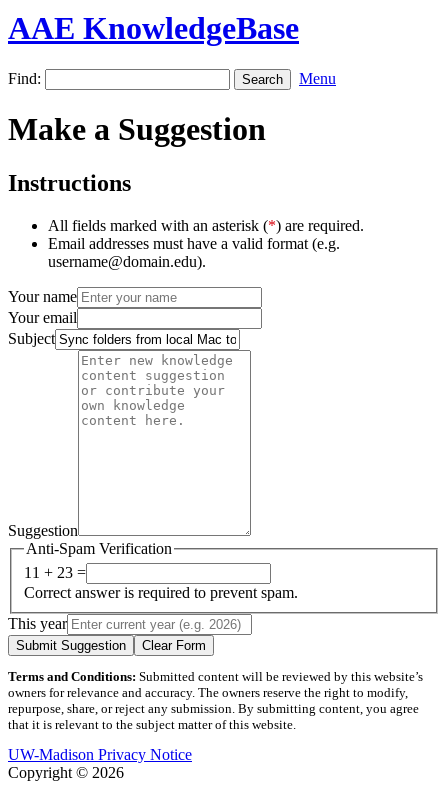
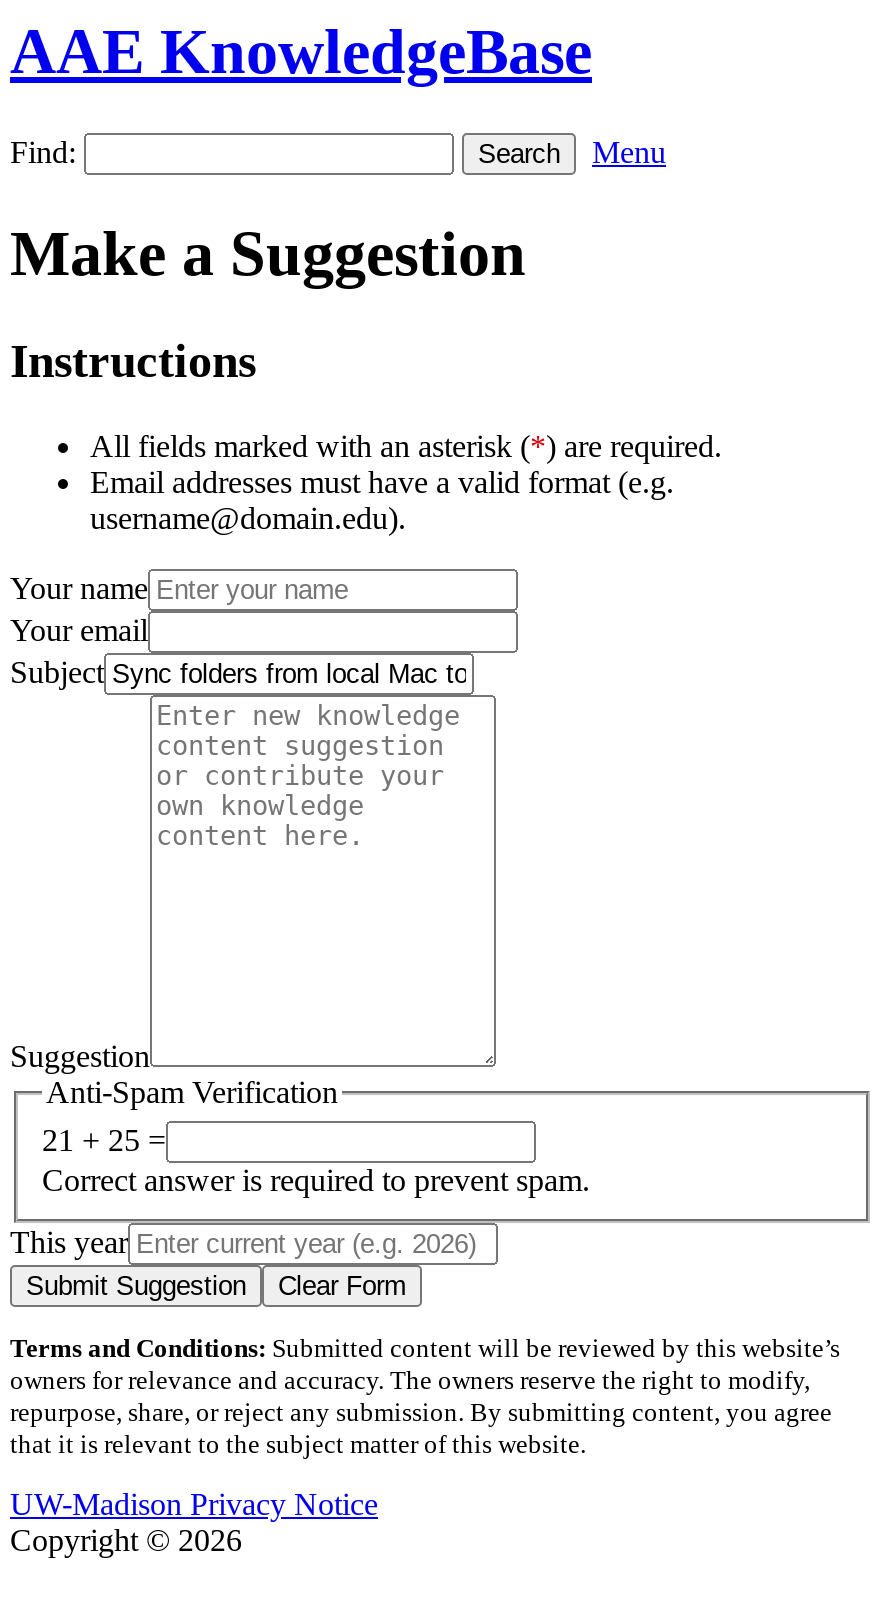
- 11 + 23 =
+ 21 + 25 =
